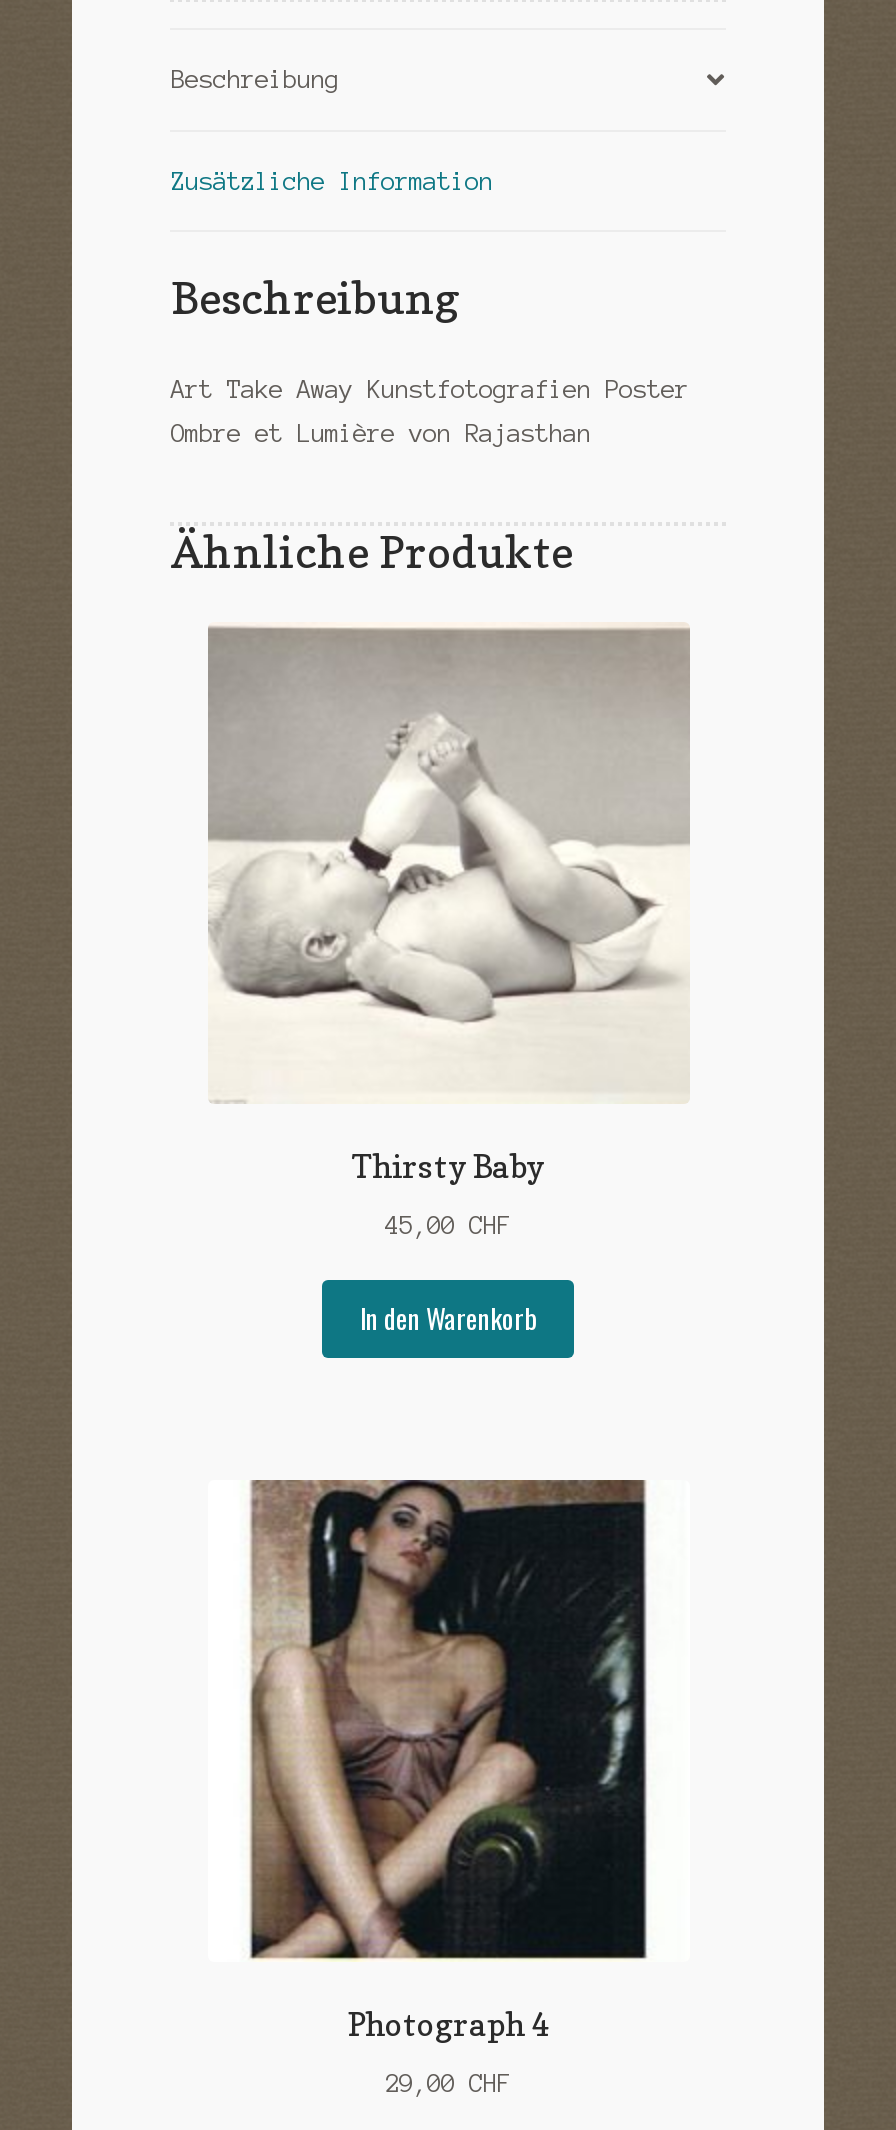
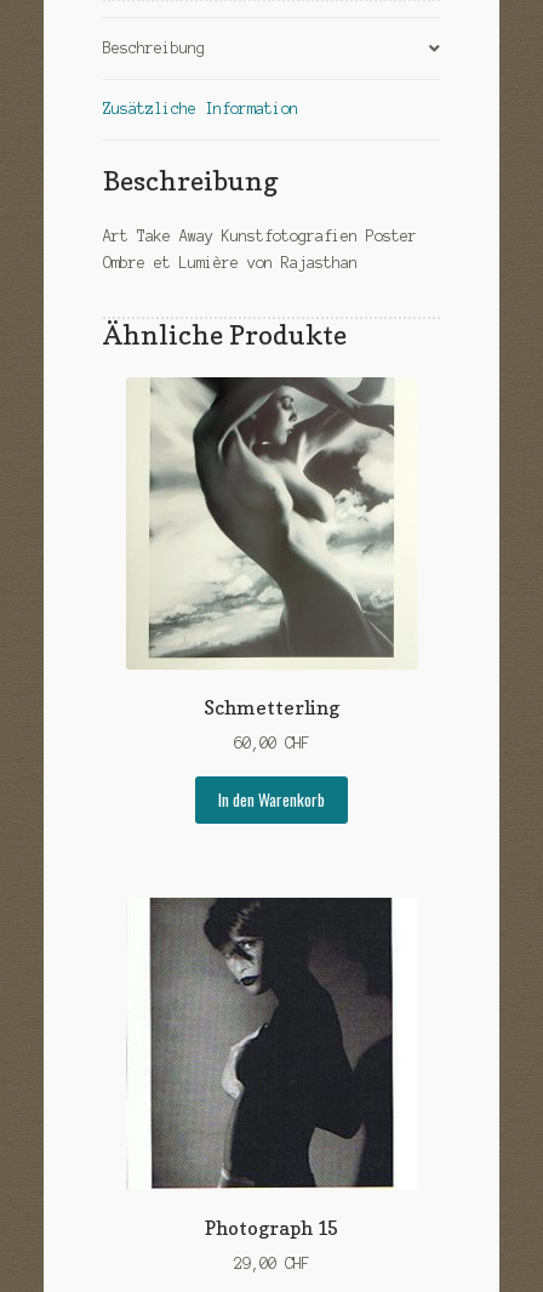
- [image]
- Thirsty Baby
+ [image]
+ Schmetterling

- 45,00 CHF
+ 60,00 CHF

- [image]
- Photograph 4
+ [image]
+ Photograph 15
